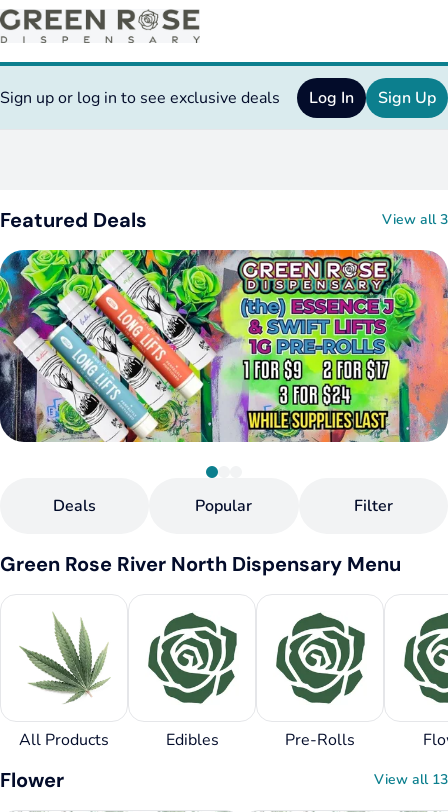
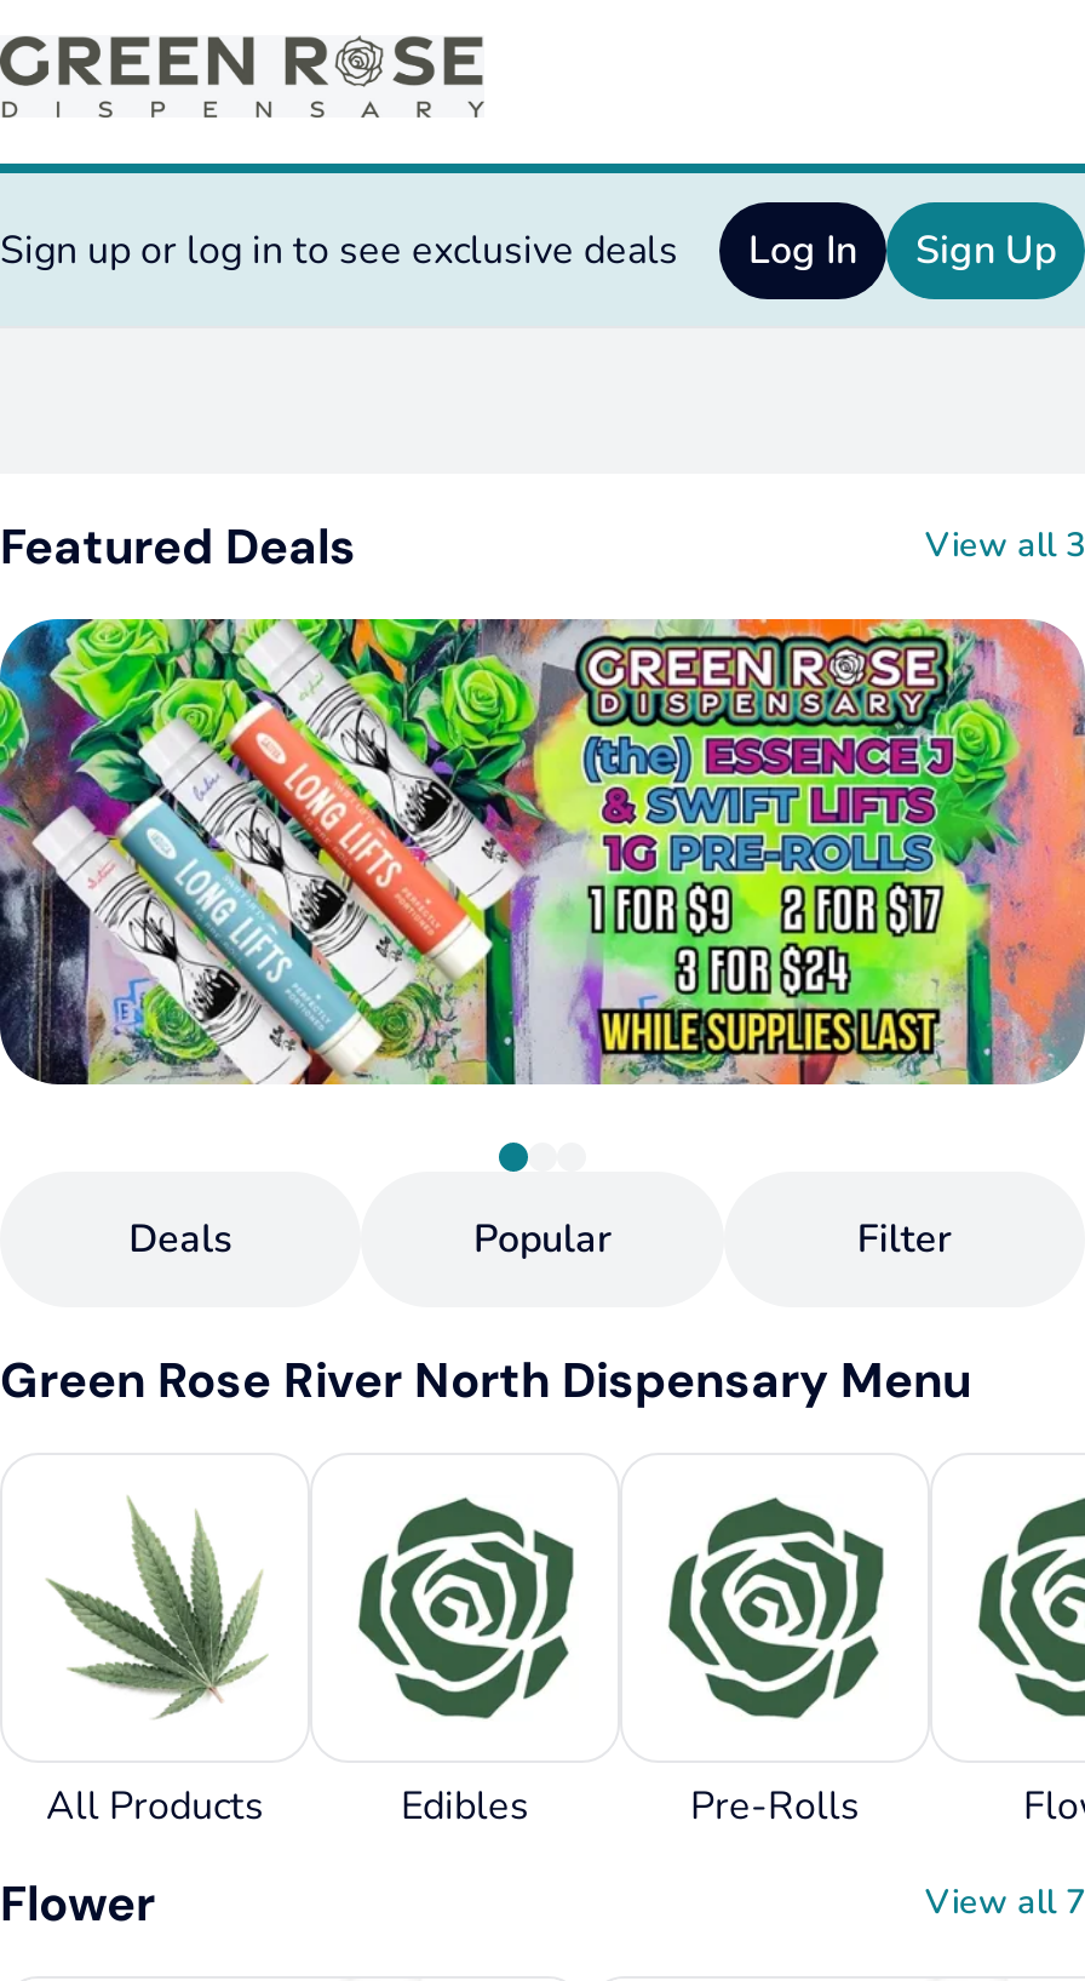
- View all 13
+ View all 7
